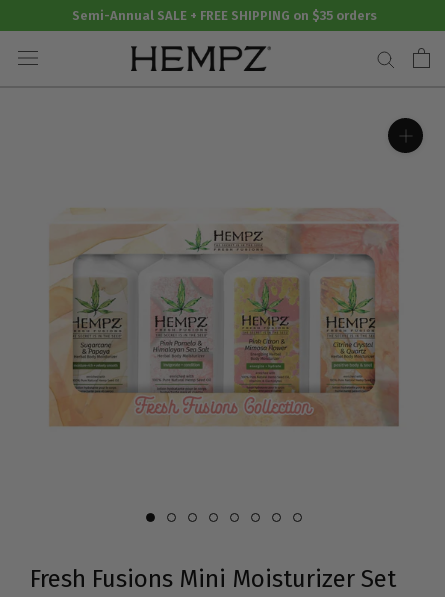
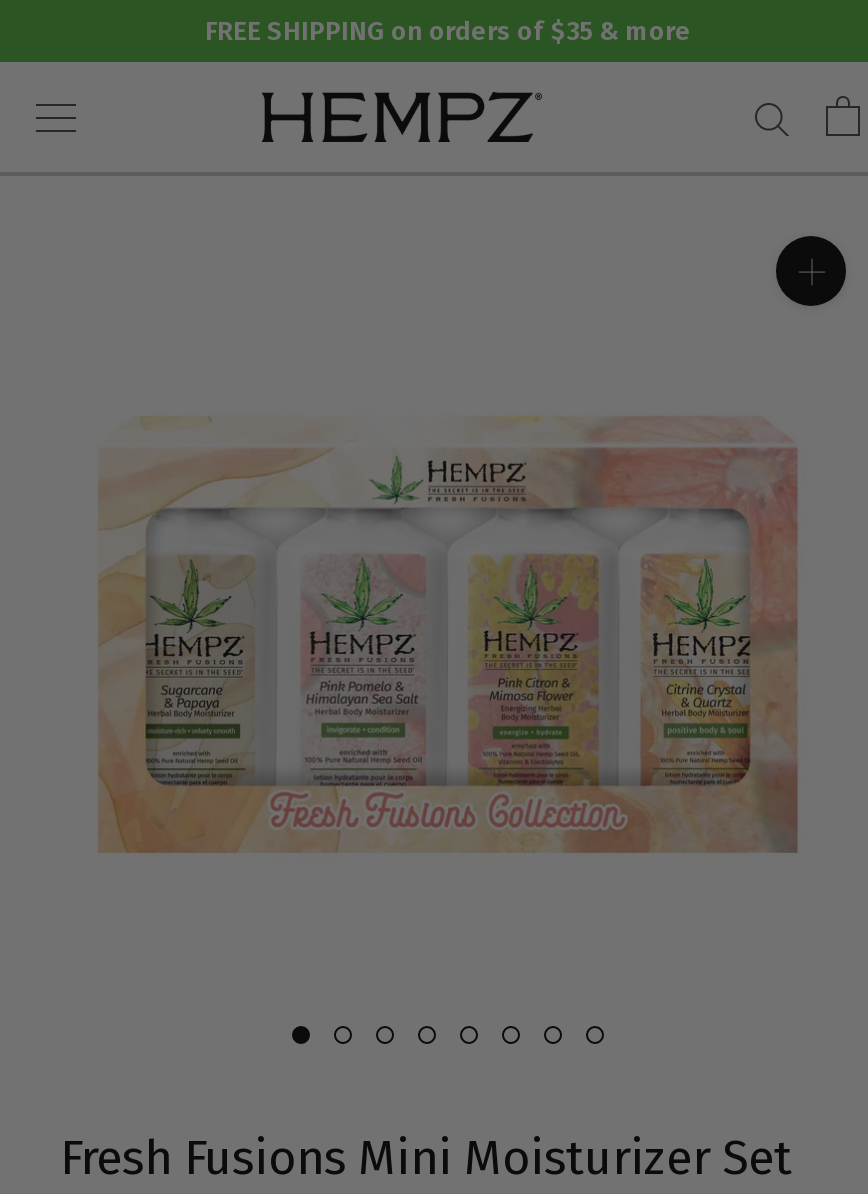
- Semi-Annual SALE + FREE SHIPPING on $35 orders
+ FREE SHIPPING on orders of $35 & more
